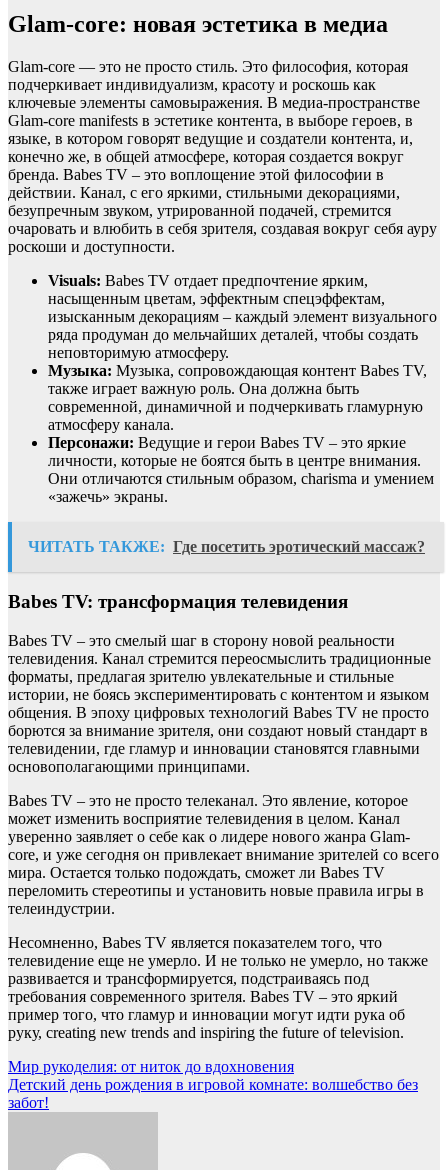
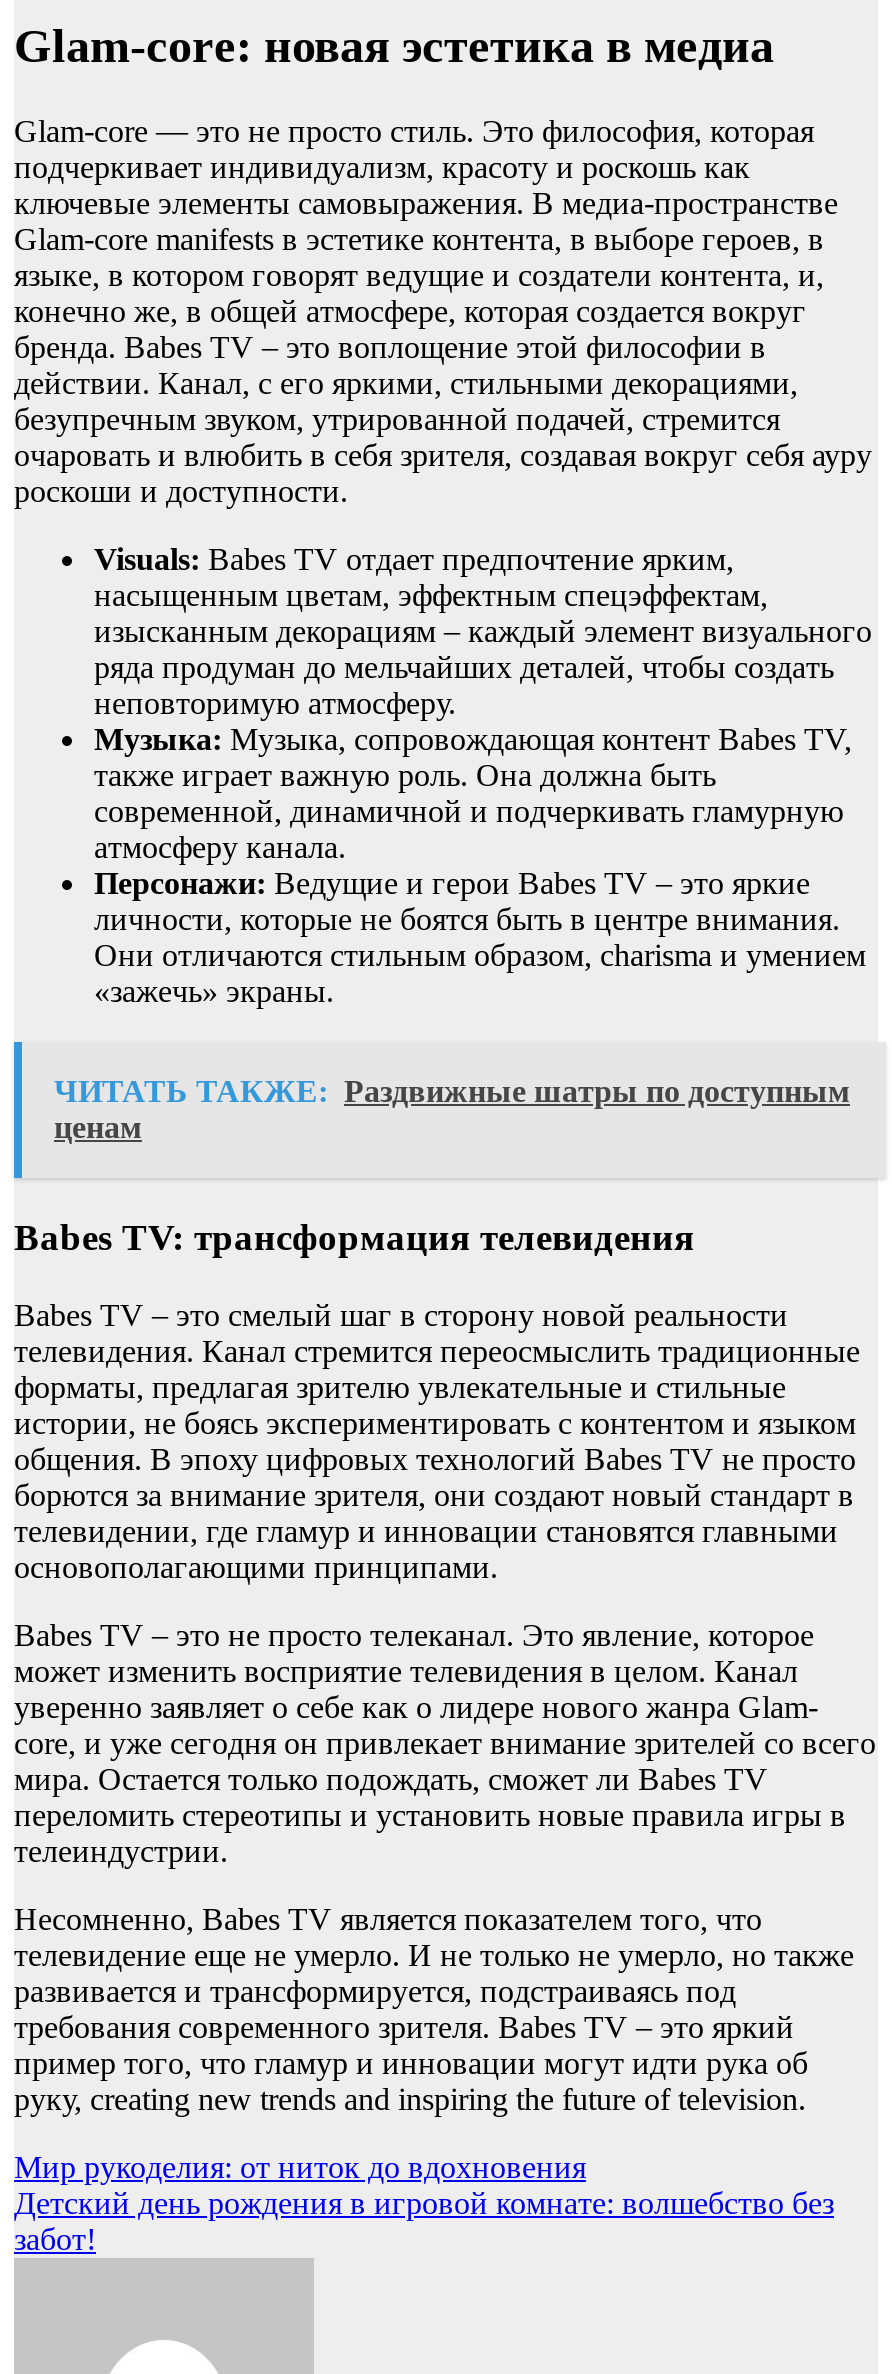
- ЧИТАТЬ ТАКЖЕ: Где посетить эротический массаж?
+ ЧИТАТЬ ТАКЖЕ: Раздвижные шатры по доступным
+ ценам
